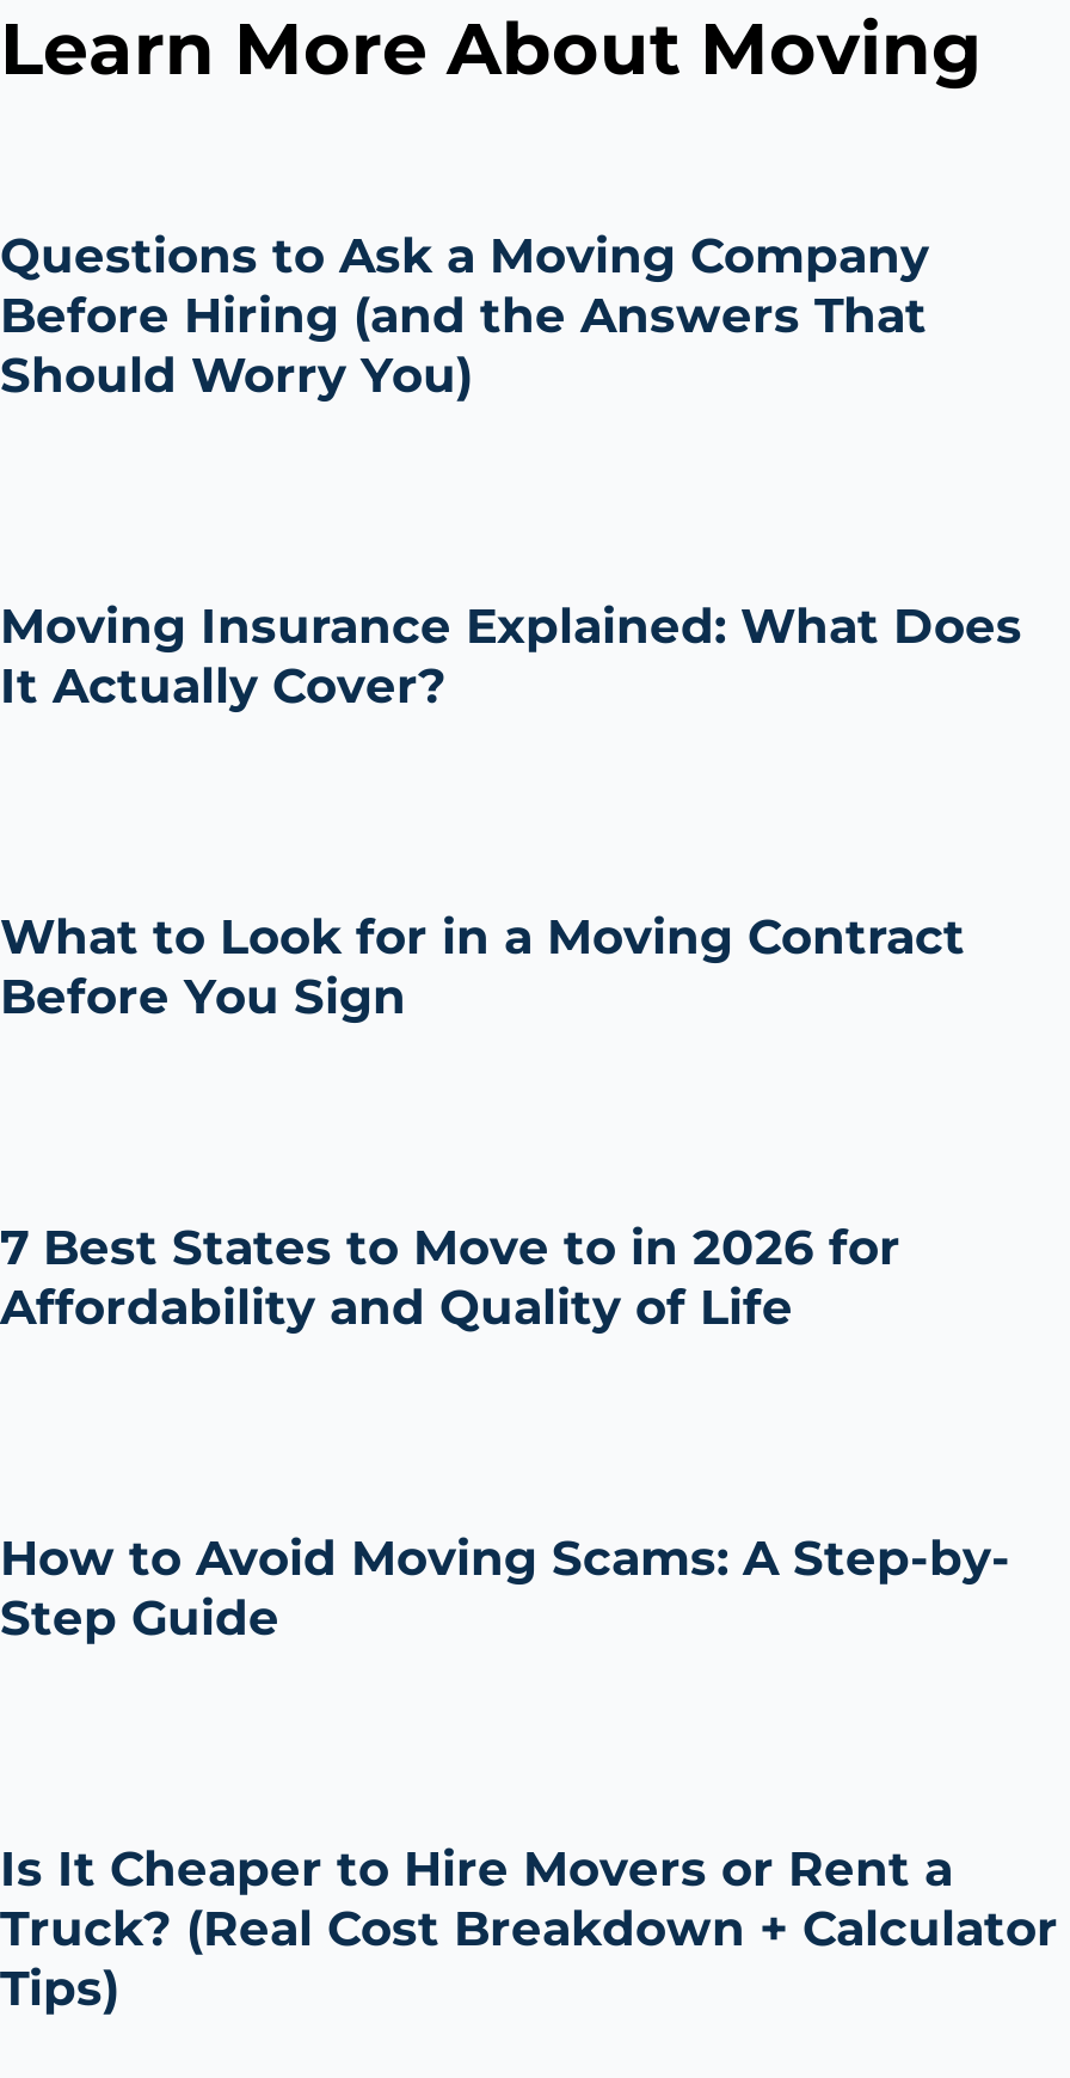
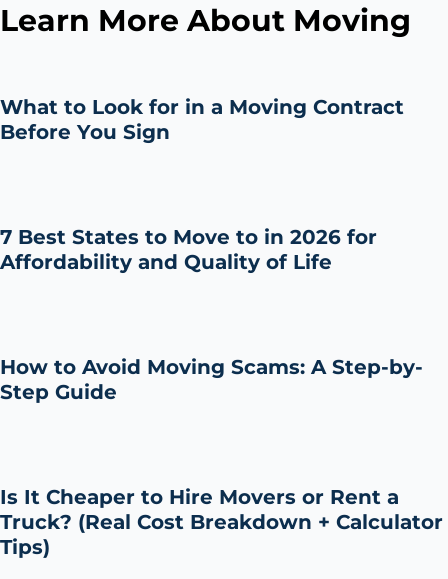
- Questions to Ask a Moving Company
- Before Hiring (and the Answers That
- Should Worry You)

- Moving Insurance Explained: What Does
- It Actually Cover?
